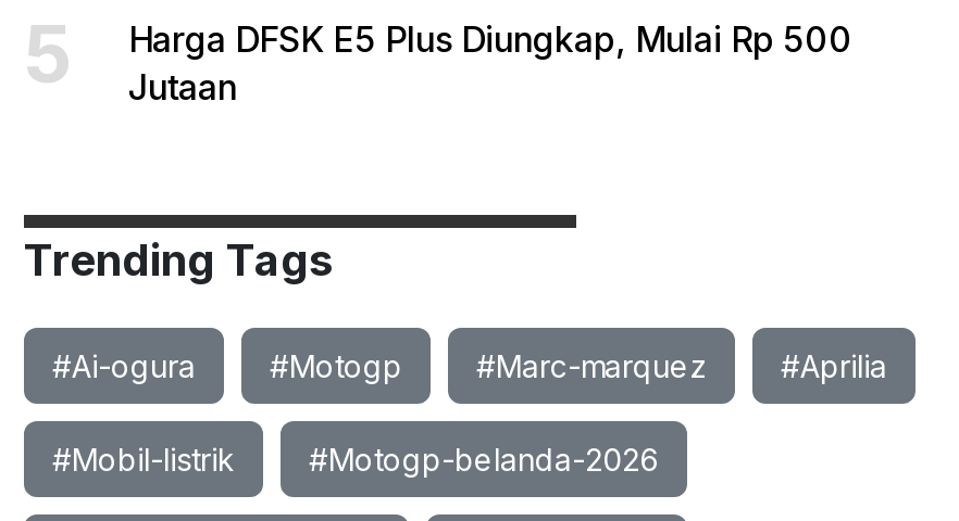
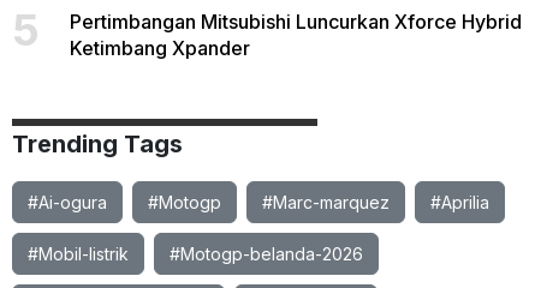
- Harga DFSK E5 Plus Diungkap, Mulai Rp 500
- Jutaan
+ Pertimbangan Mitsubishi Luncurkan Xforce Hybrid
+ Ketimbang Xpander
